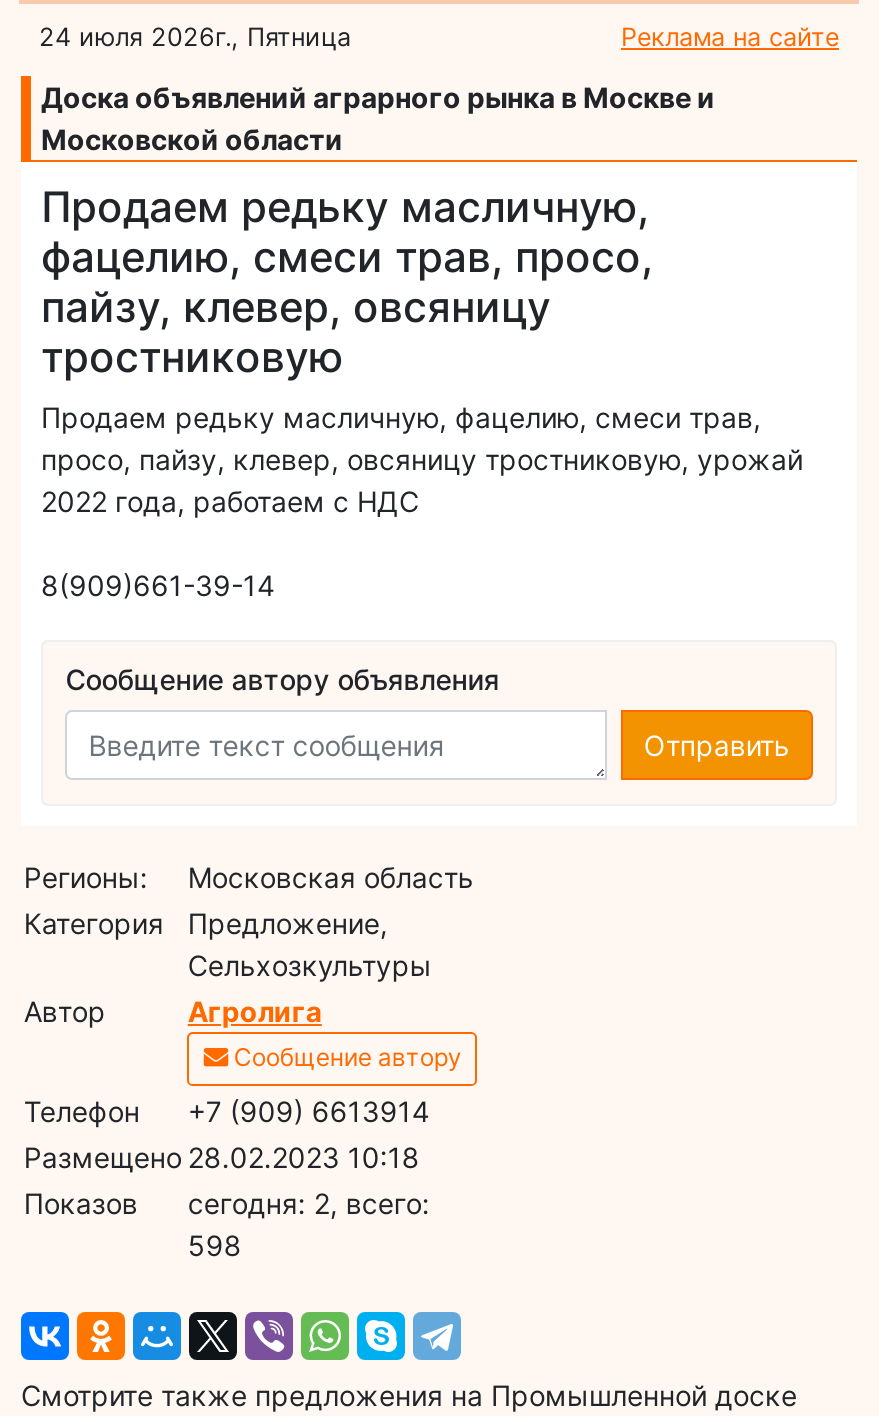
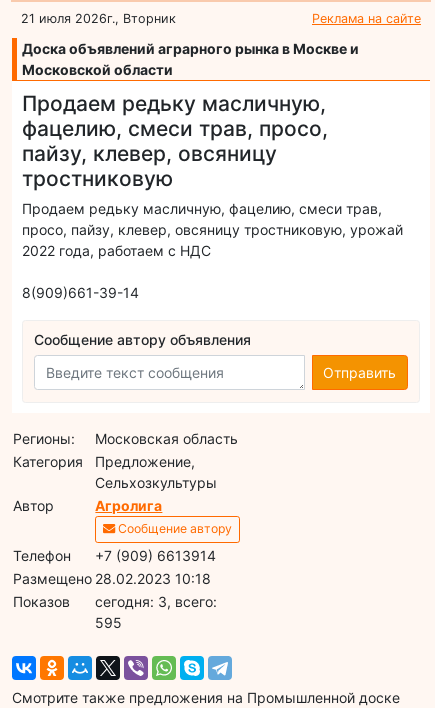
- 24 июля 2026г., Пятница
+ 21 июля 2026г., Вторник

- cегодня: 2, всего:
+ cегодня: 3, всего:

- 598
+ 595
